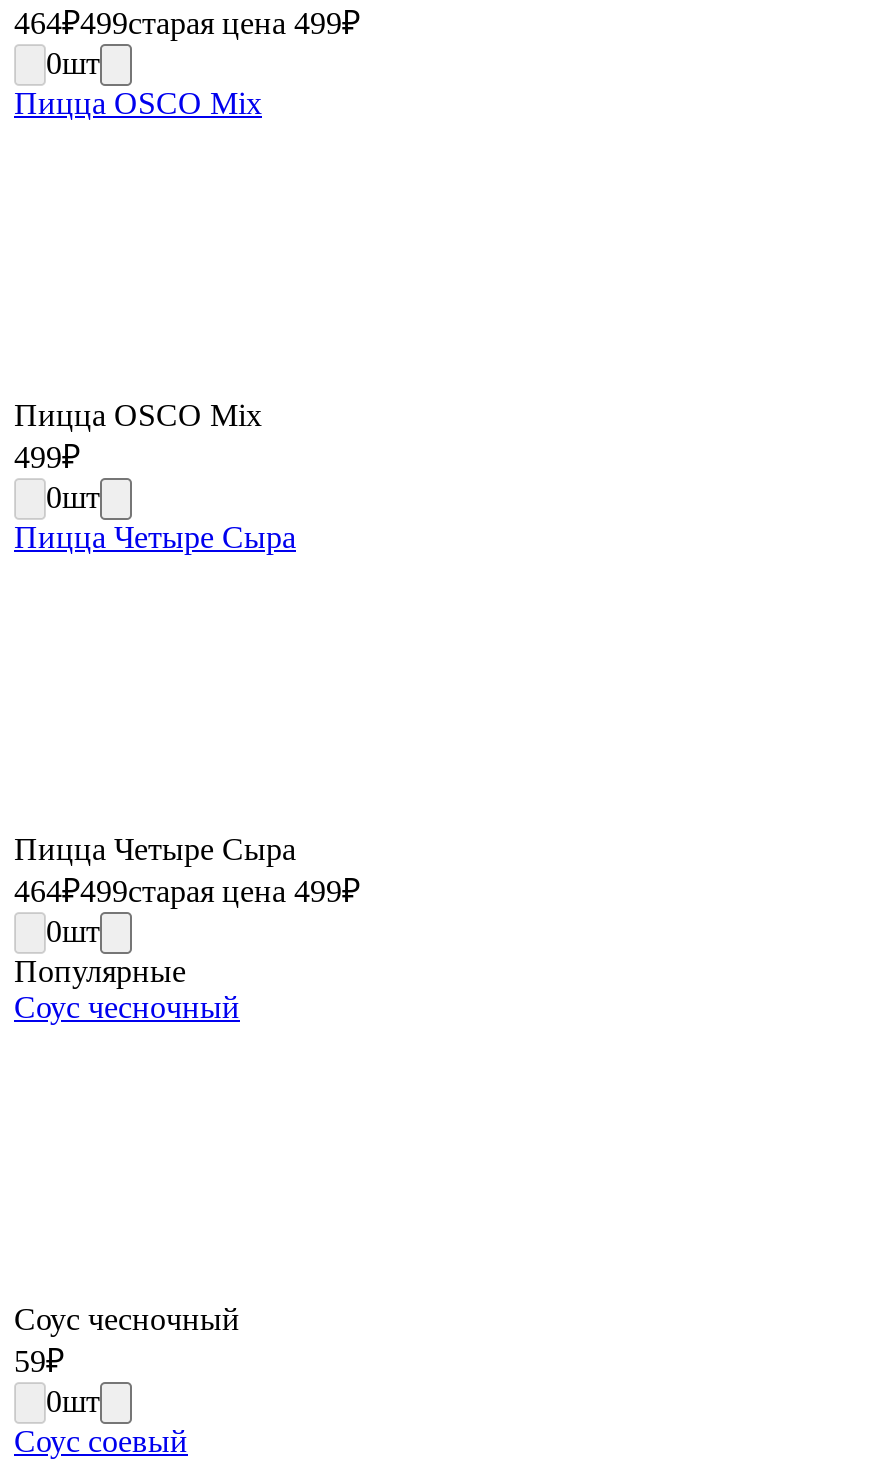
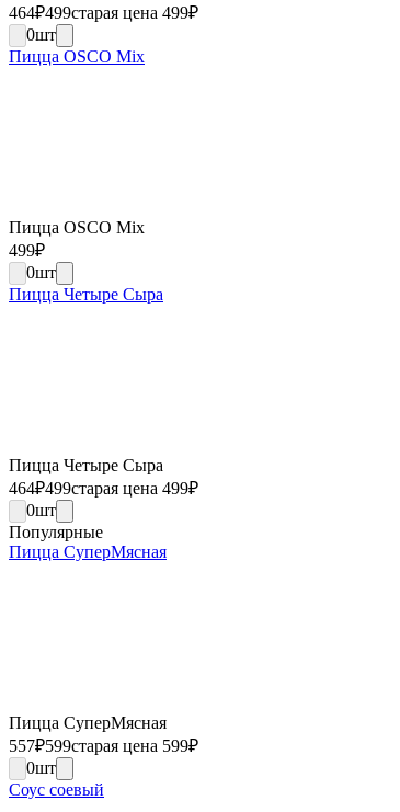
- Соус чесночный
+ Пицца СуперМясная

- Соус чесночный
- 59₽
+ Пицца СуперМясная
+ 557₽599старая цена 599₽
